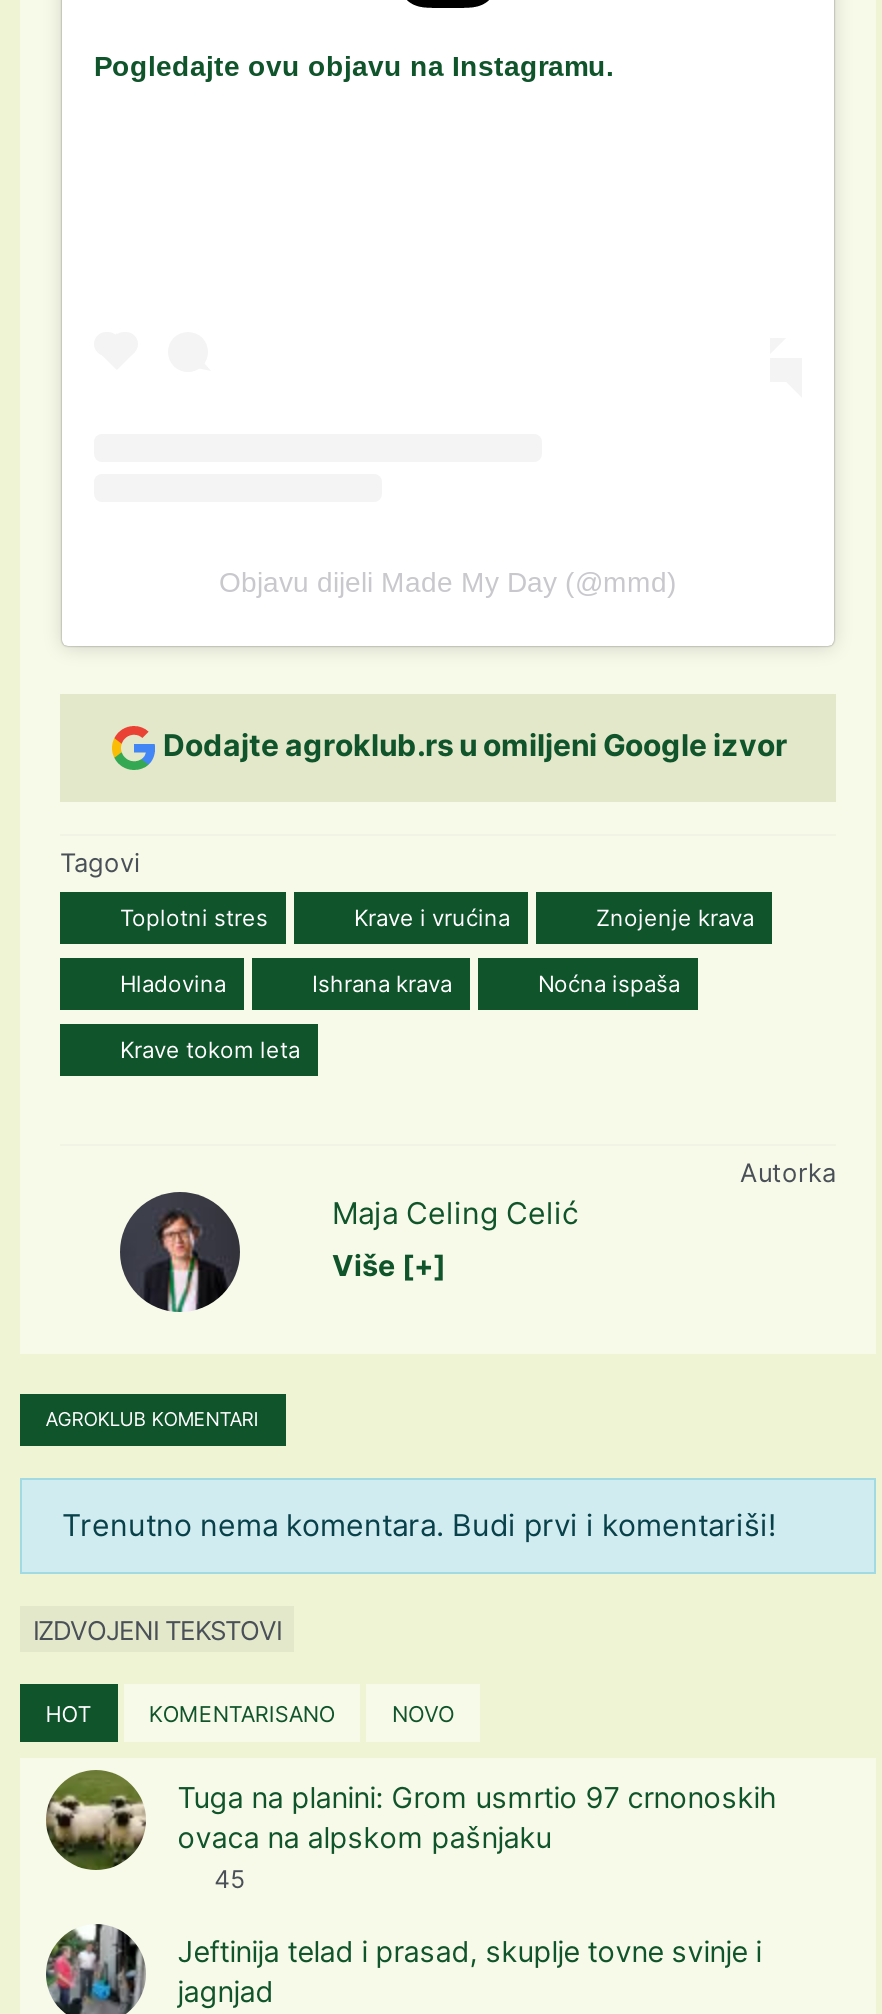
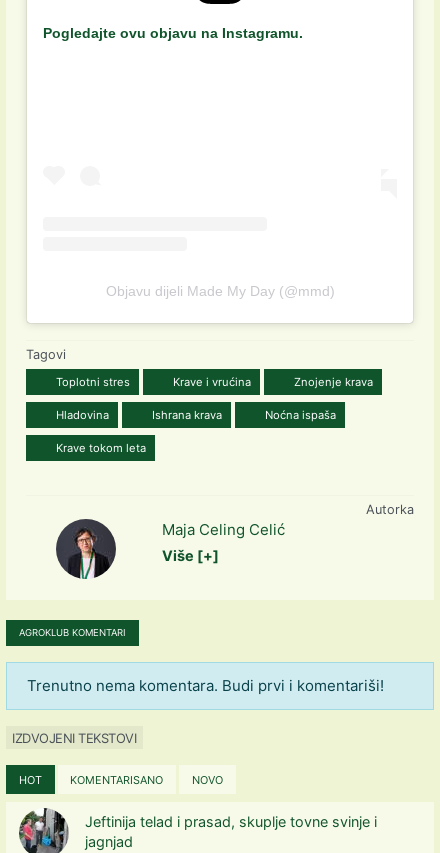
- Dodajte agroklub.rs u omiljeni Google izvor

- [image]
- Tuga na planini: Grom usmrtio 97 crnonoskih
- ovaca na alpskom pašnjaku
- 45
